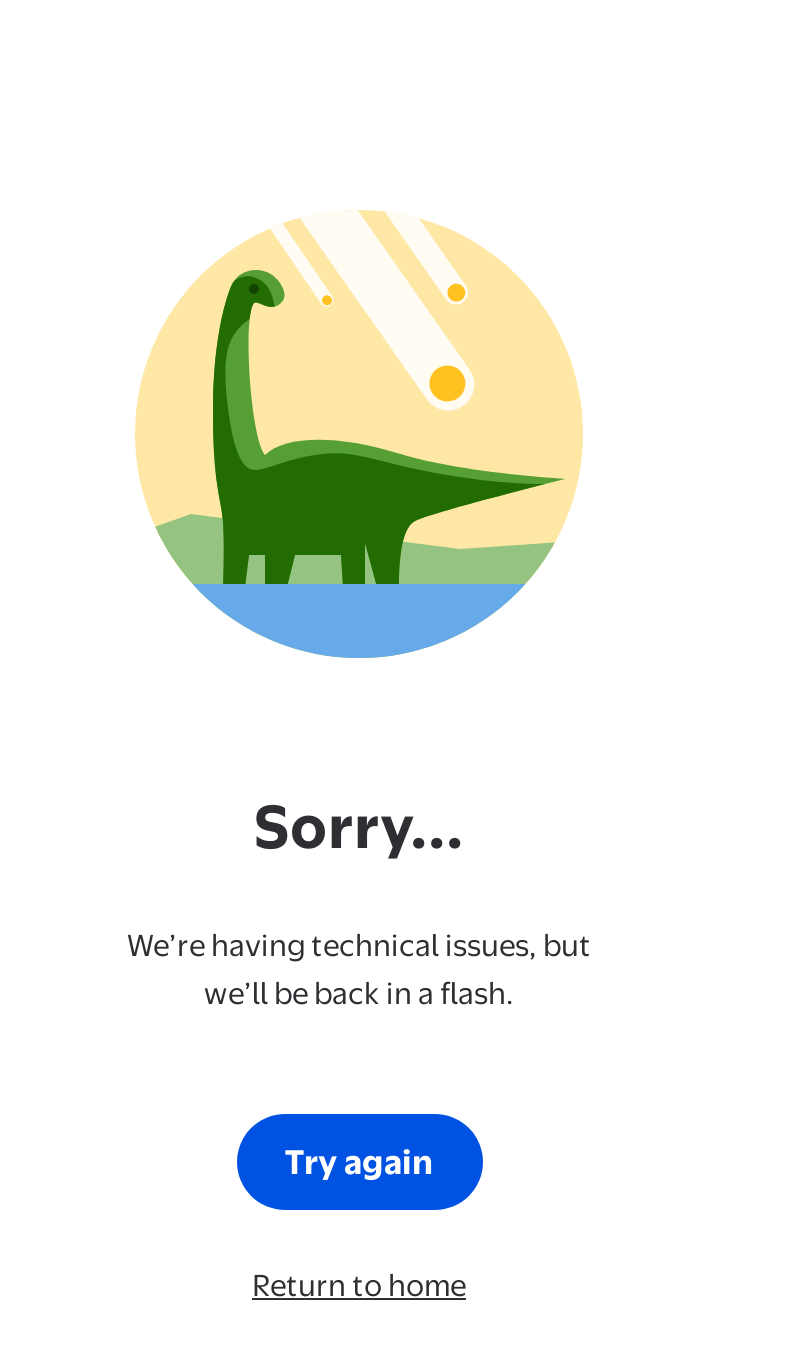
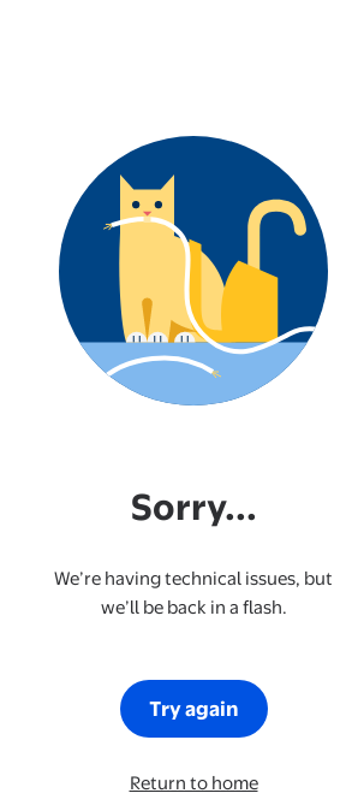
- [image]
+ [image]
